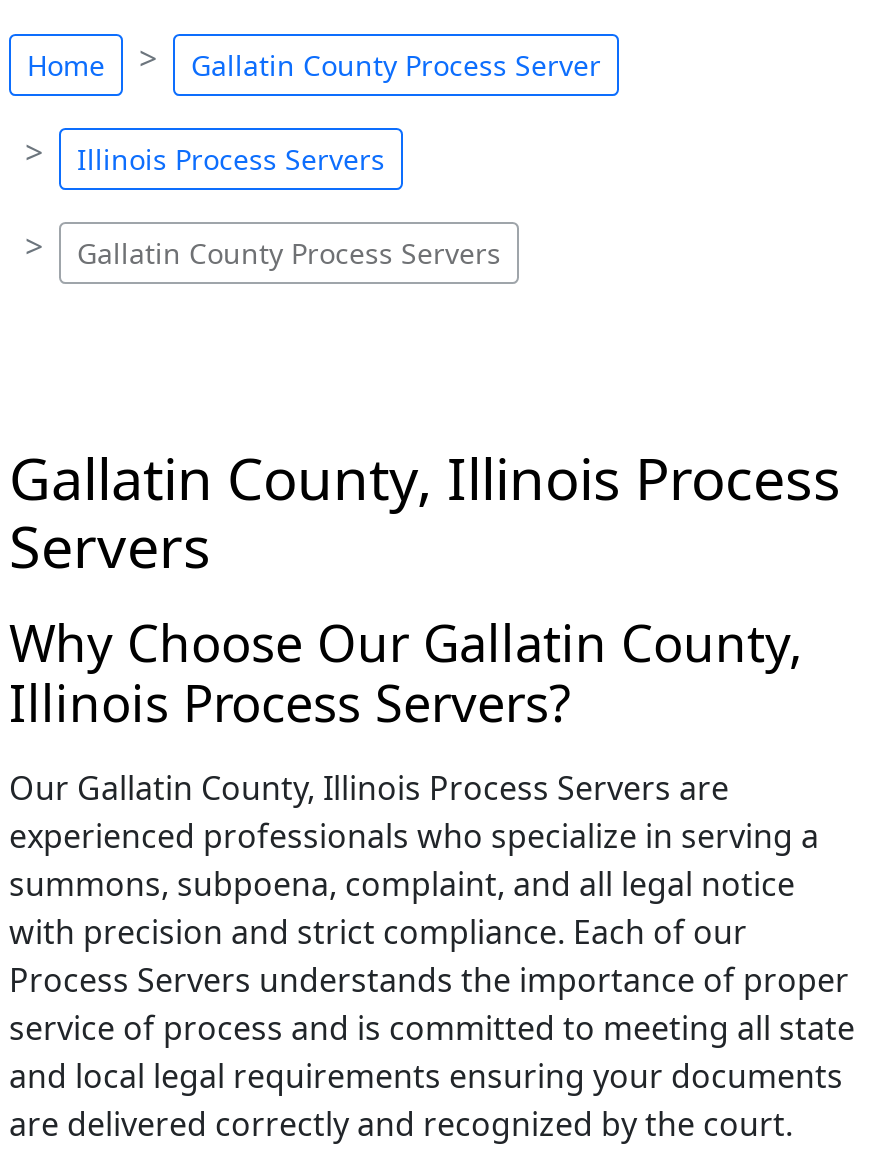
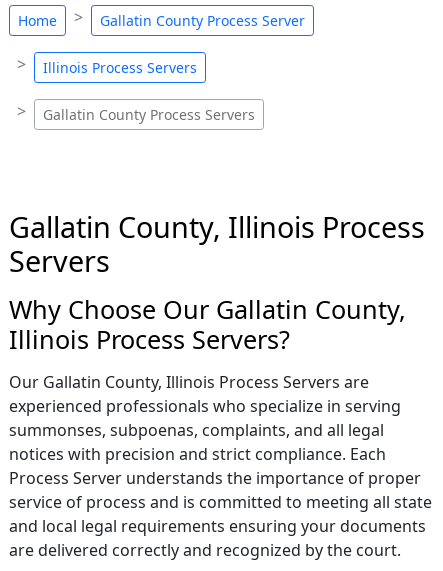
- experienced professionals who specialize in serving a
- summons, subpoena, complaint, and all legal notice
- with precision and strict compliance. Each of our
- Process Servers understands the importance of proper
+ experienced professionals who specialize in serving
+ summonses, subpoenas, complaints, and all legal
+ notices with precision and strict compliance. Each
+ Process Server understands the importance of proper
